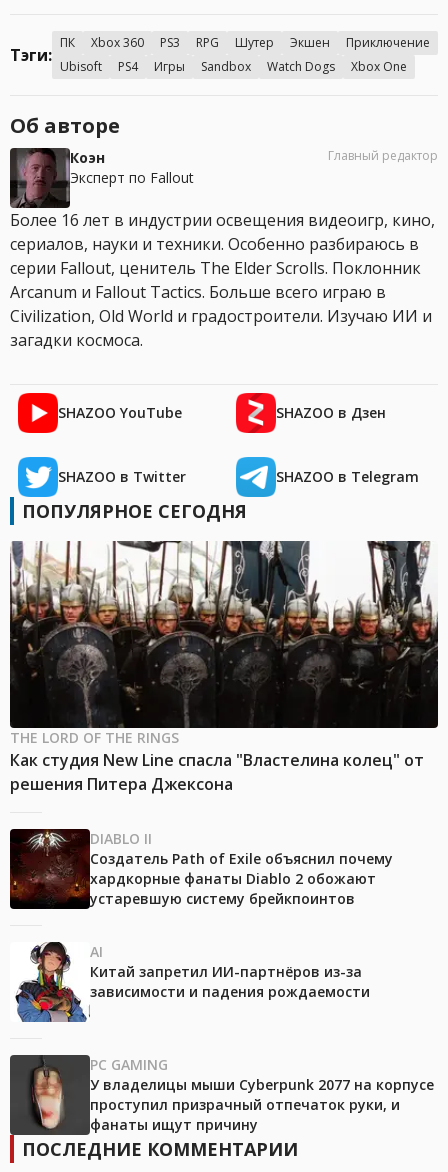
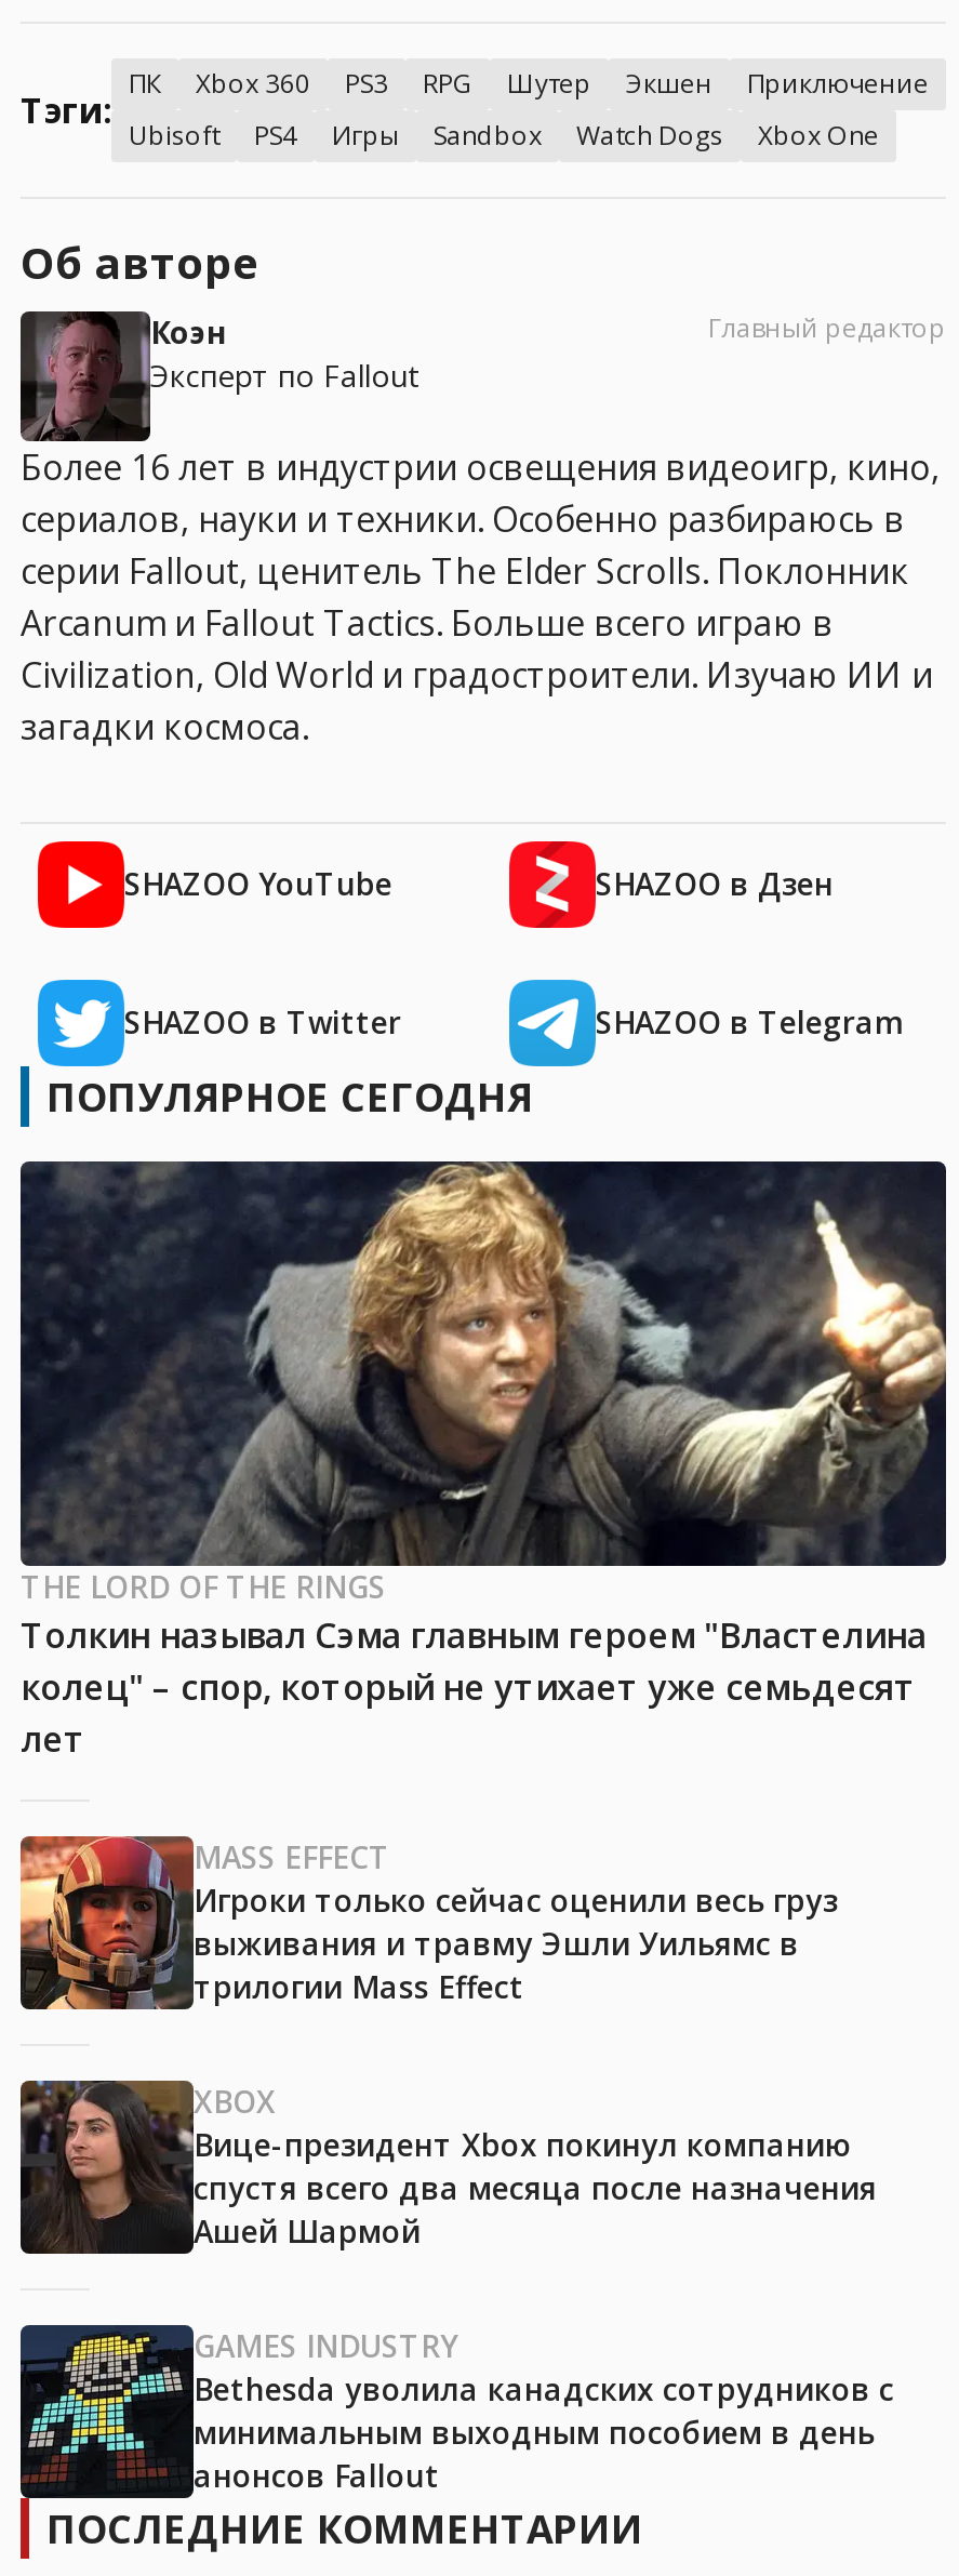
- [image]
- Как студия New Line спасла "Властелина колец" от
- решения Питера Джексона
+ [image]
+ Толкин называл Сэма главным героем "Властелина
+ колец" – спор, который не утихает уже семьдесят
+ лет

- [image]
- DIABLO II
- Создатель Path of Exile объяснил почему
- хардкорные фанаты Diablo 2 обожают
- устаревшую систему брейкпоинтов
+ [image]
+ MASS EFFECT
+ Игроки только сейчас оценили весь груз
+ выживания и травму Эшли Уильямс в
+ трилогии Mass Effect

- [image]
- AI
- Китай запретил ИИ-партнёров из-за
- зависимости и падения рождаемости
+ [image]
+ XBOX
+ Вице-президент Xbox покинул компанию
+ спустя всего два месяца после назначения
+ Ашей Шармой

- [image]
- PC GAMING
- У владелицы мыши Cyberpunk 2077 на корпусе
- проступил призрачный отпечаток руки, и
- фанаты ищут причину
+ [image]
+ GAMES INDUSTRY
+ Bethesda уволила канадских сотрудников с
+ минимальным выходным пособием в день
+ анонсов Fallout
